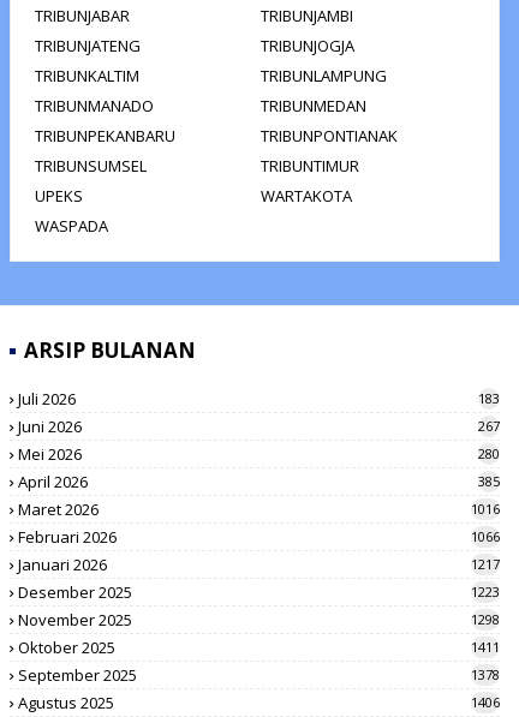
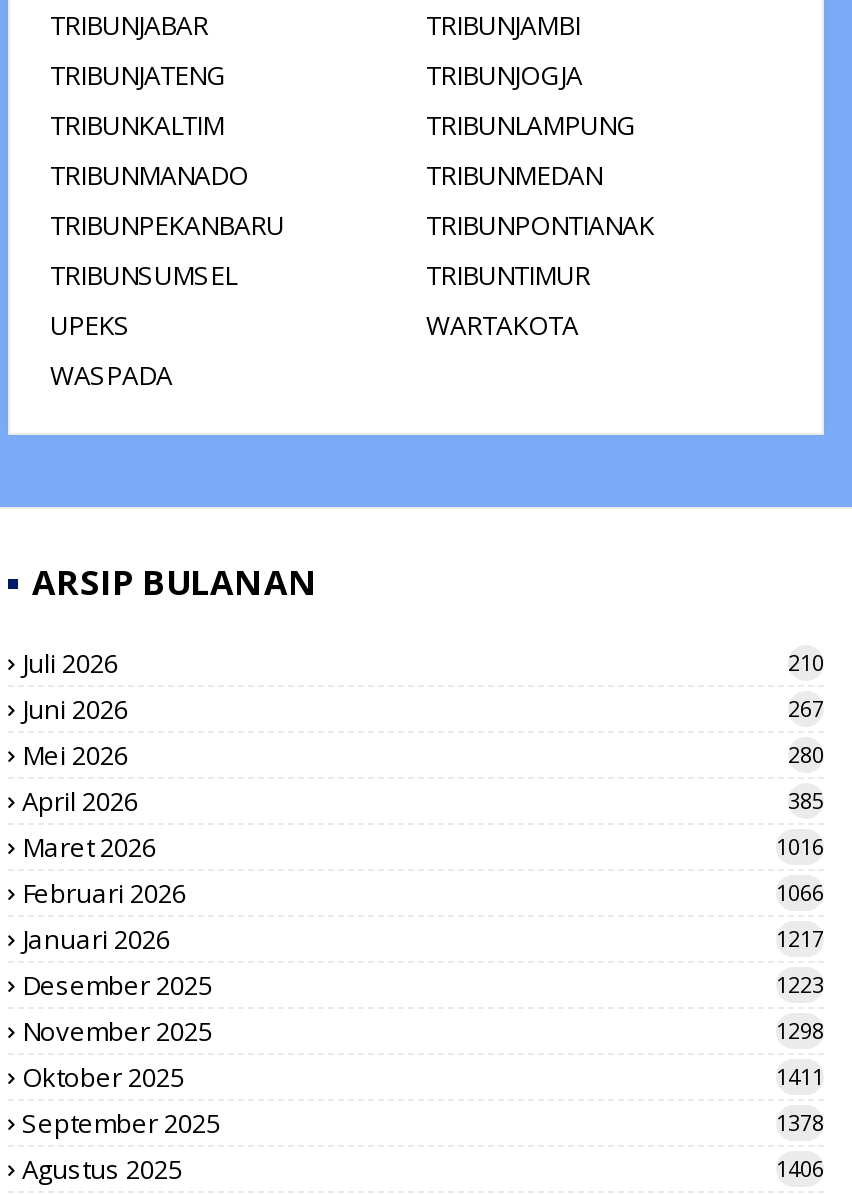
- 183
+ 210
